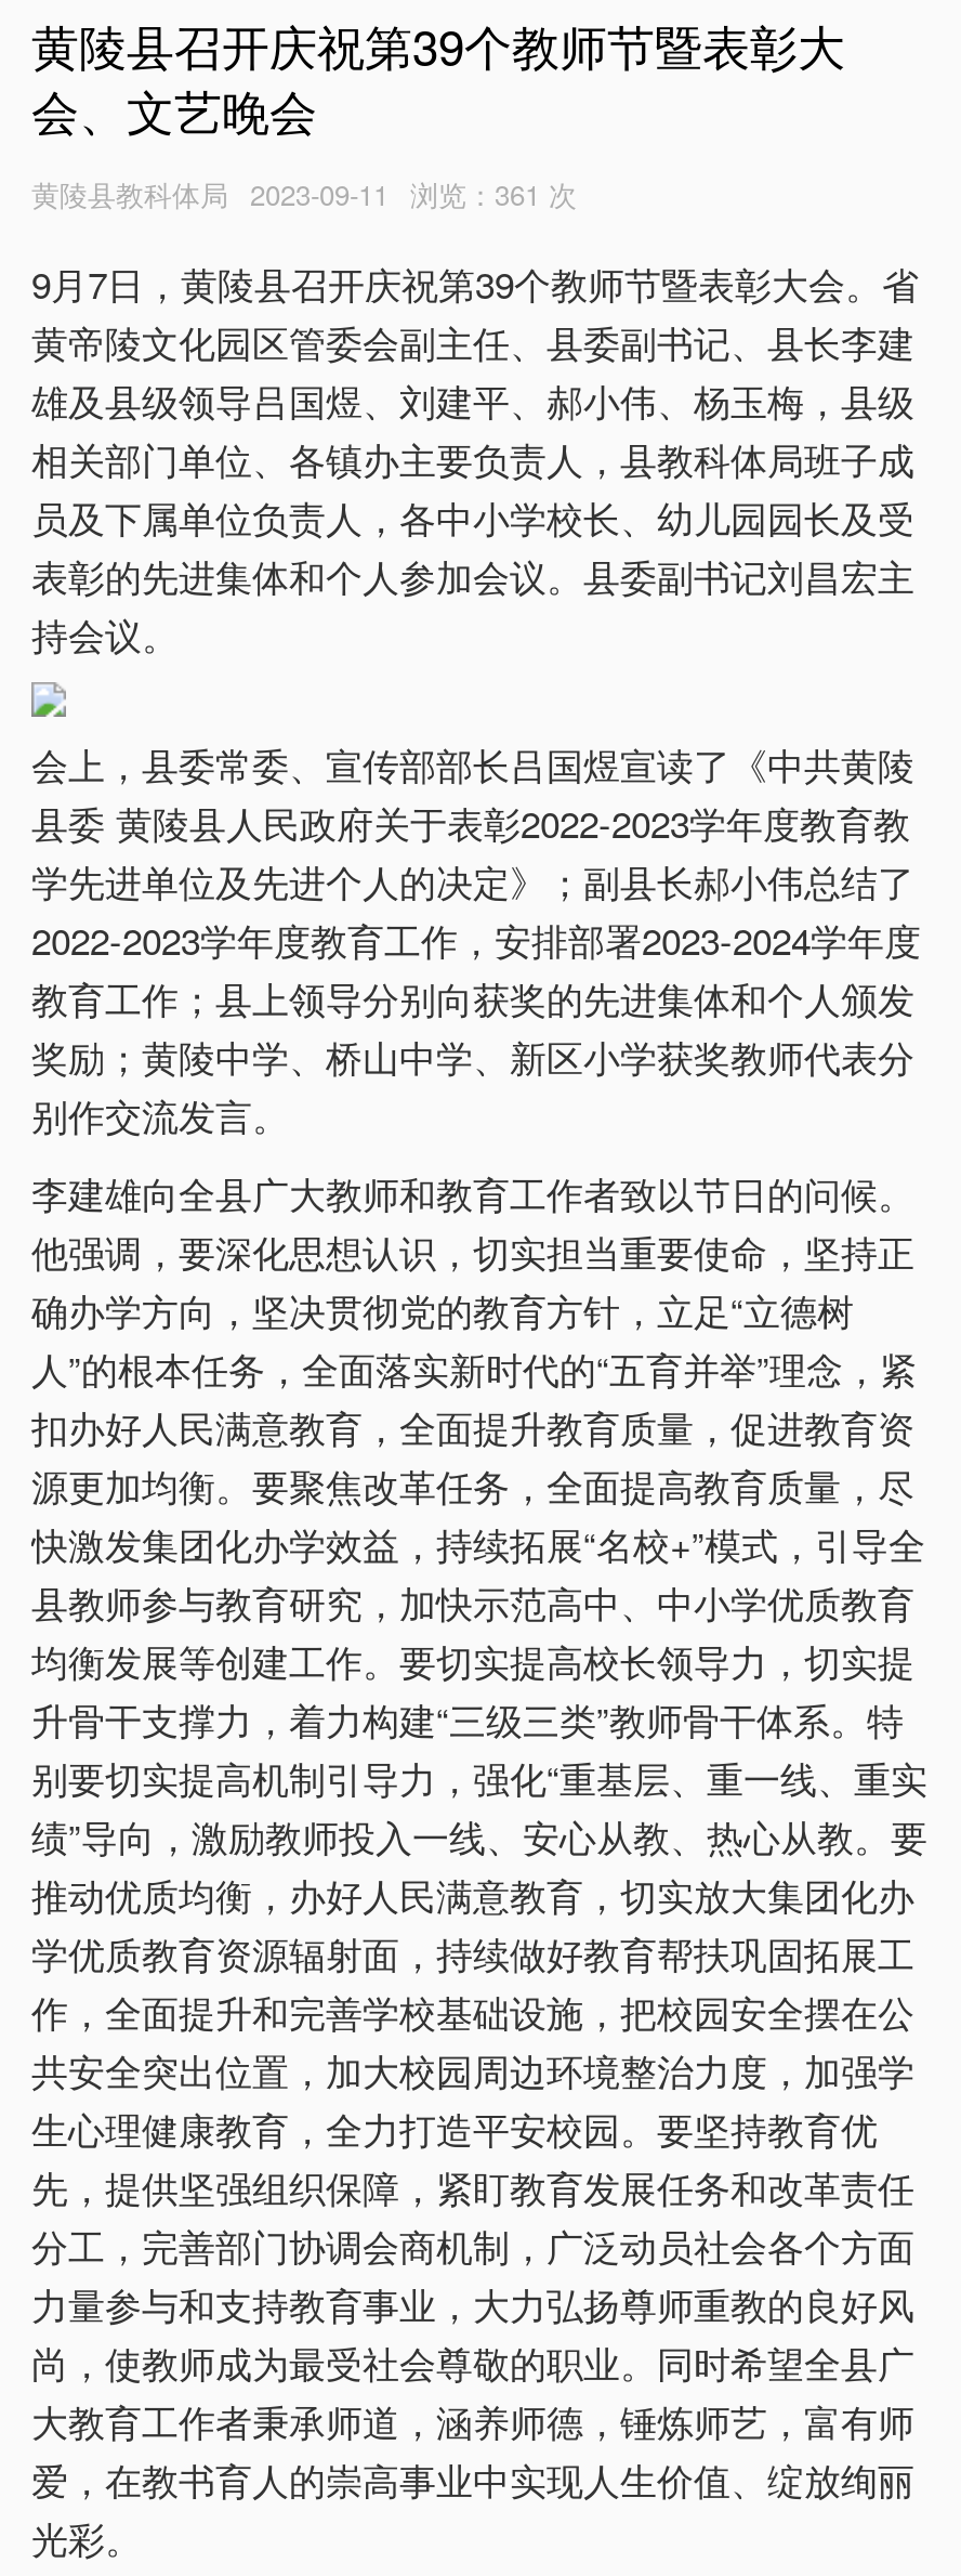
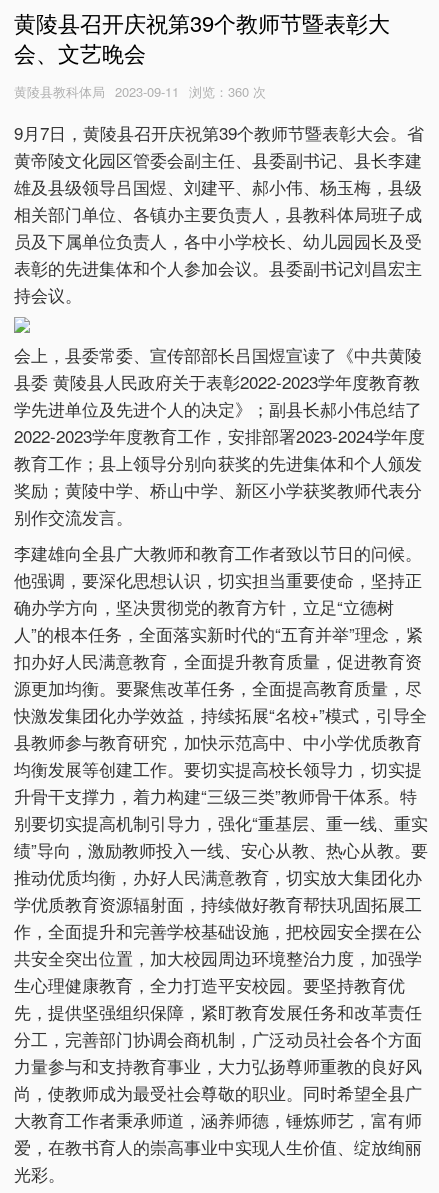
- 黄陵县教科体局 2023-09-11 浏览：361 次
+ 黄陵县教科体局 2023-09-11 浏览：360 次
